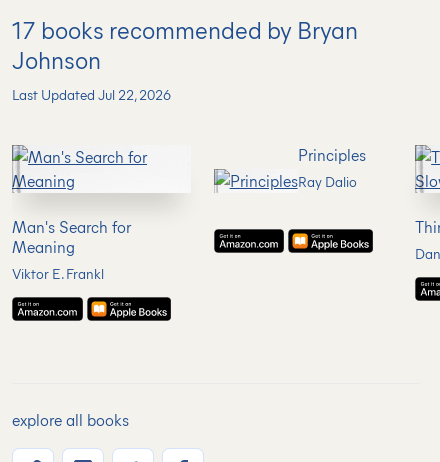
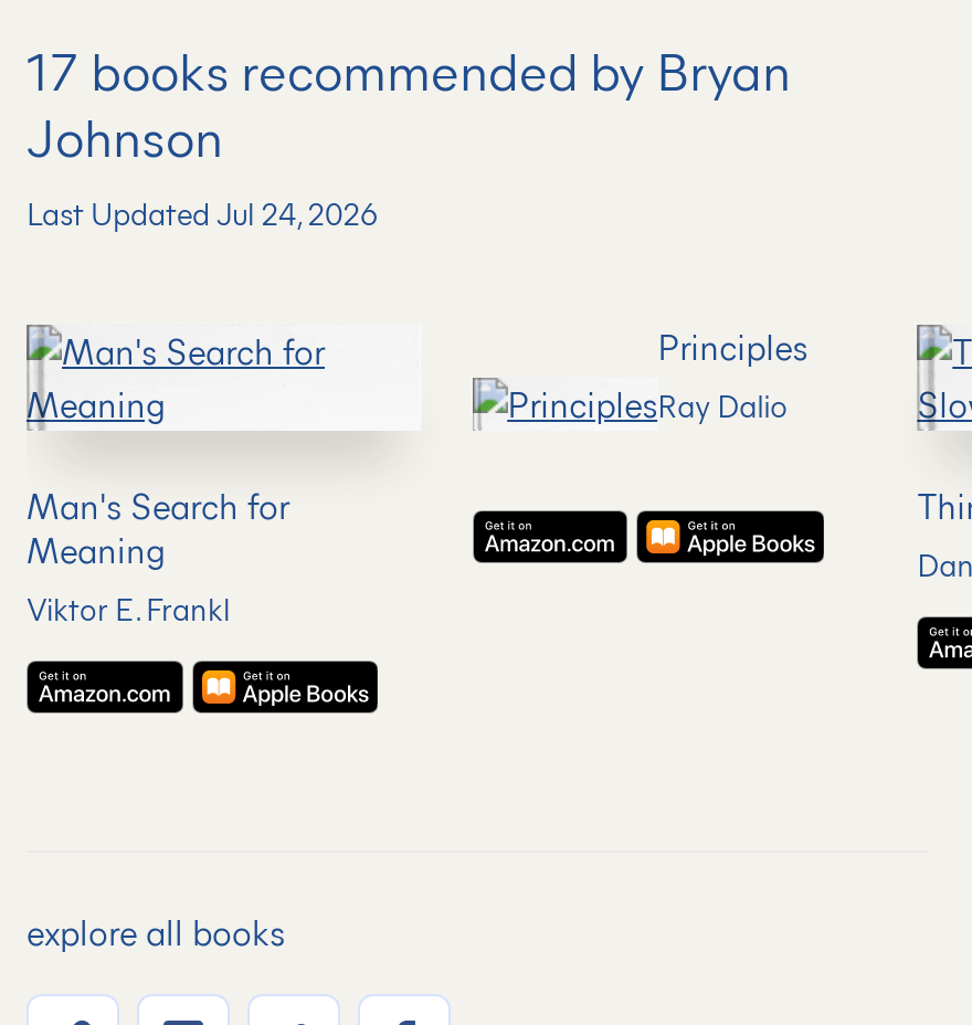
- Last Updated Jul 22, 2026
+ Last Updated Jul 24, 2026
